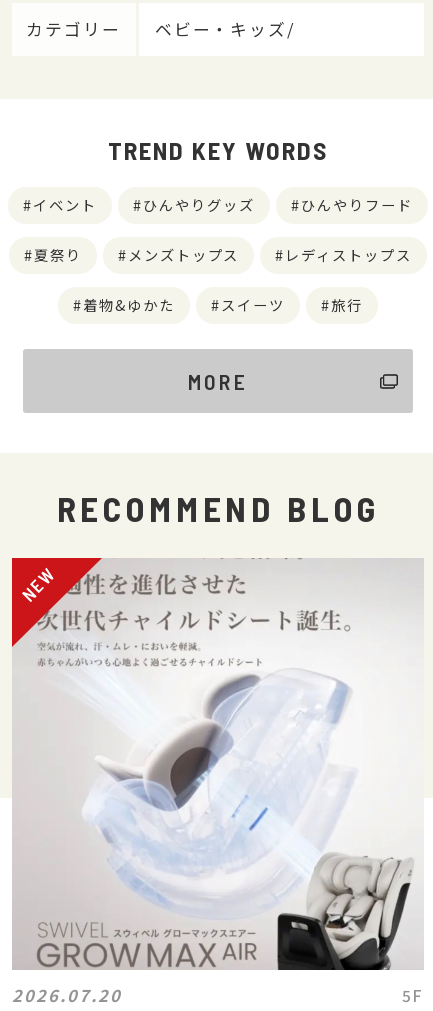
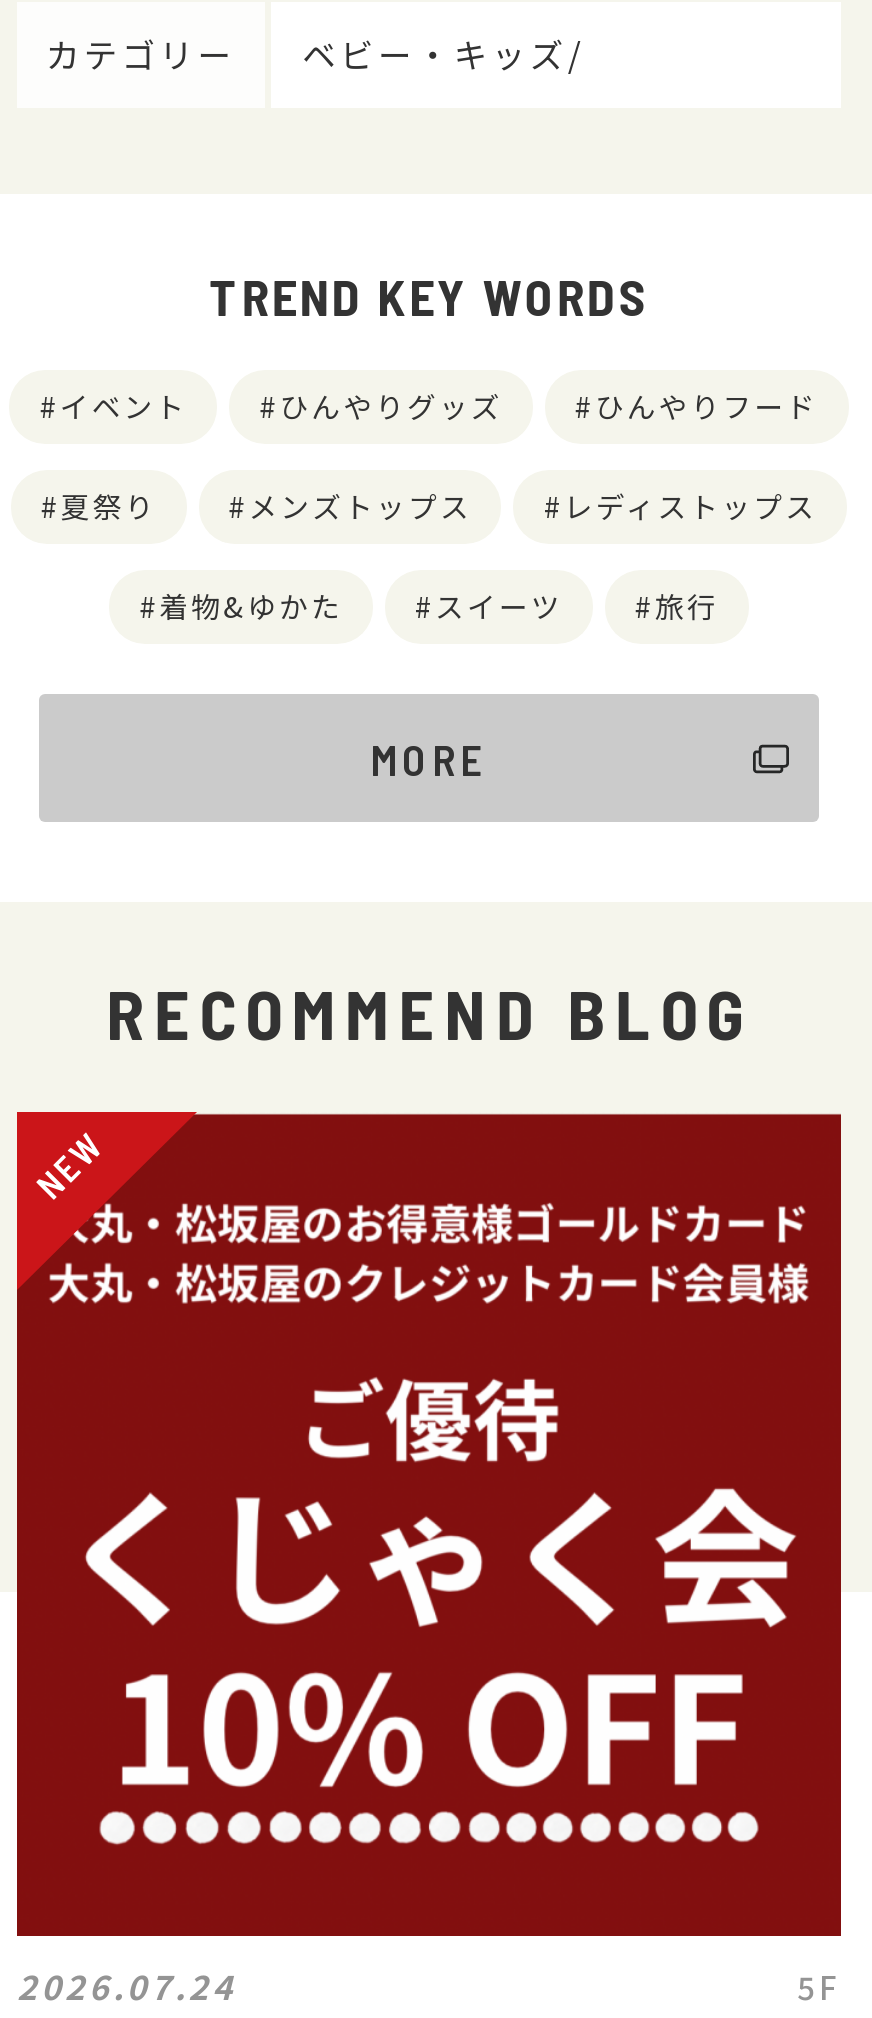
- [image]
- 2026.07.20
+ [image]
+ 2026.07.24
